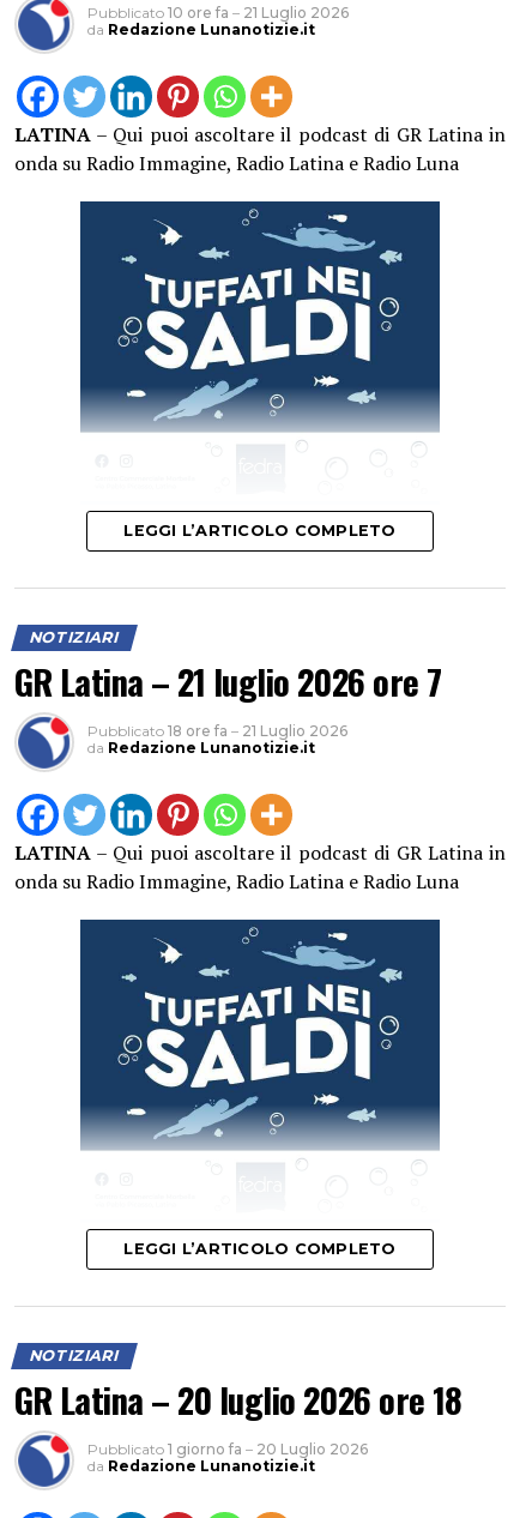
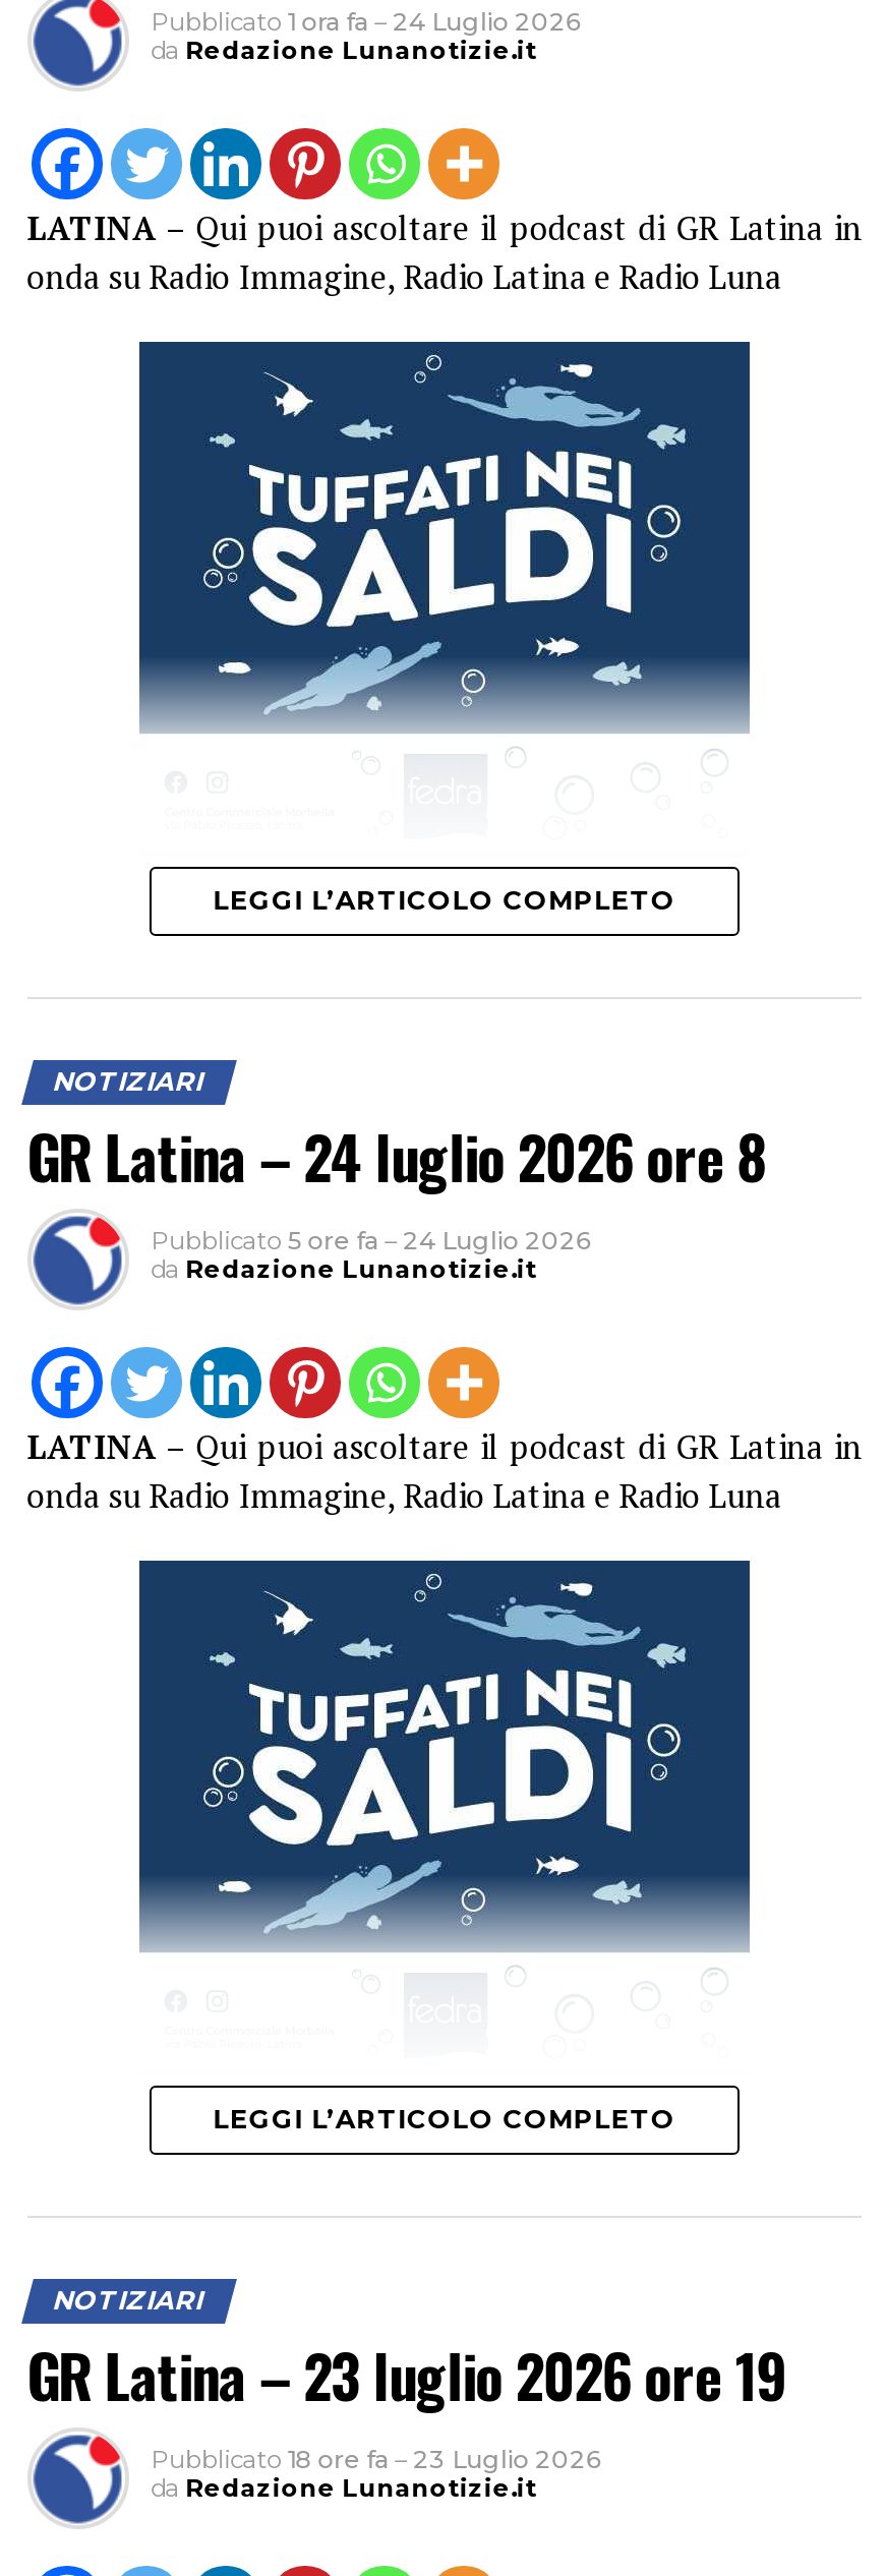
- Pubblicato 10 ore fa – 21 Luglio 2026
+ Pubblicato 1 ora fa – 24 Luglio 2026

- GR Latina – 21 luglio 2026 ore 7
+ GR Latina – 24 luglio 2026 ore 8

- Pubblicato 18 ore fa – 21 Luglio 2026
+ Pubblicato 5 ore fa – 24 Luglio 2026

- GR Latina – 20 luglio 2026 ore 18
+ GR Latina – 23 luglio 2026 ore 19

- Pubblicato 1 giorno fa – 20 Luglio 2026
+ Pubblicato 18 ore fa – 23 Luglio 2026
